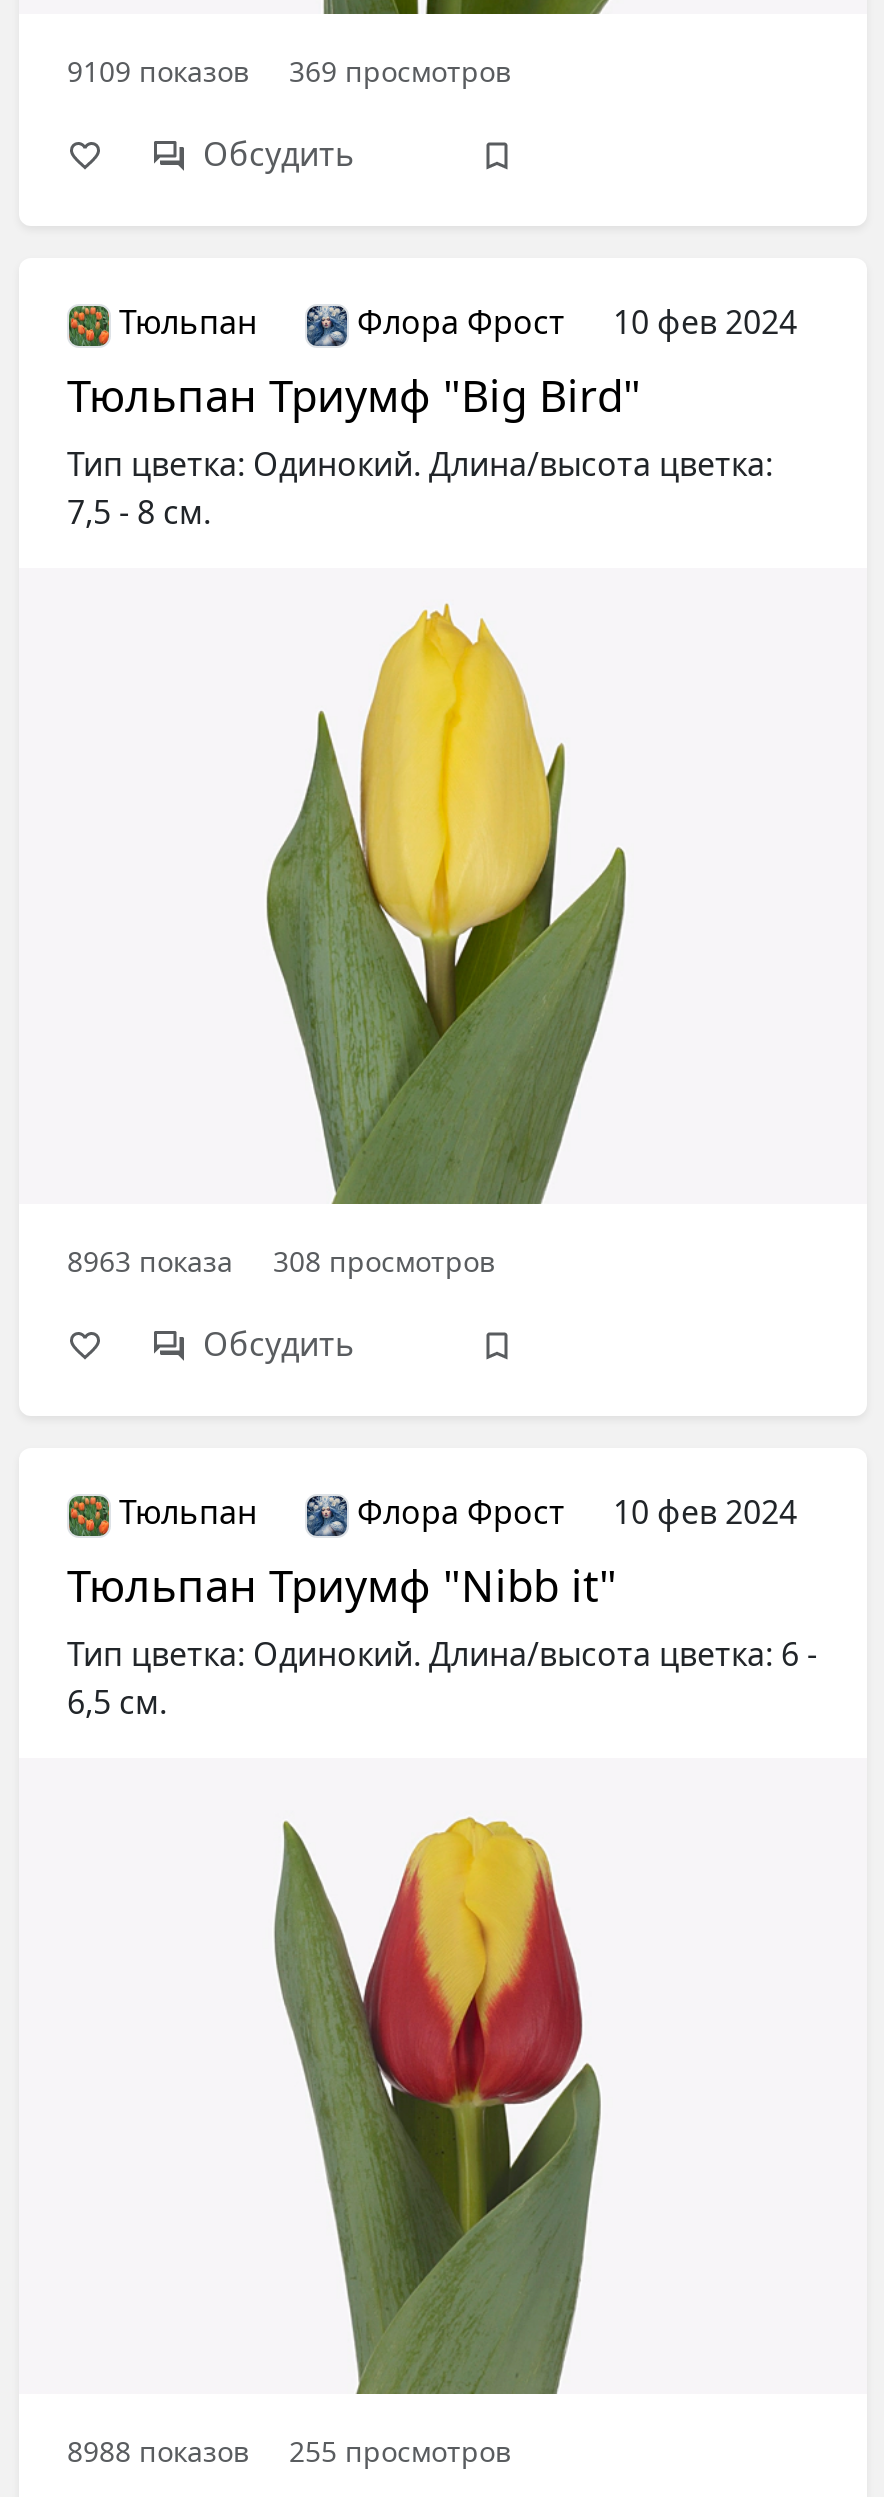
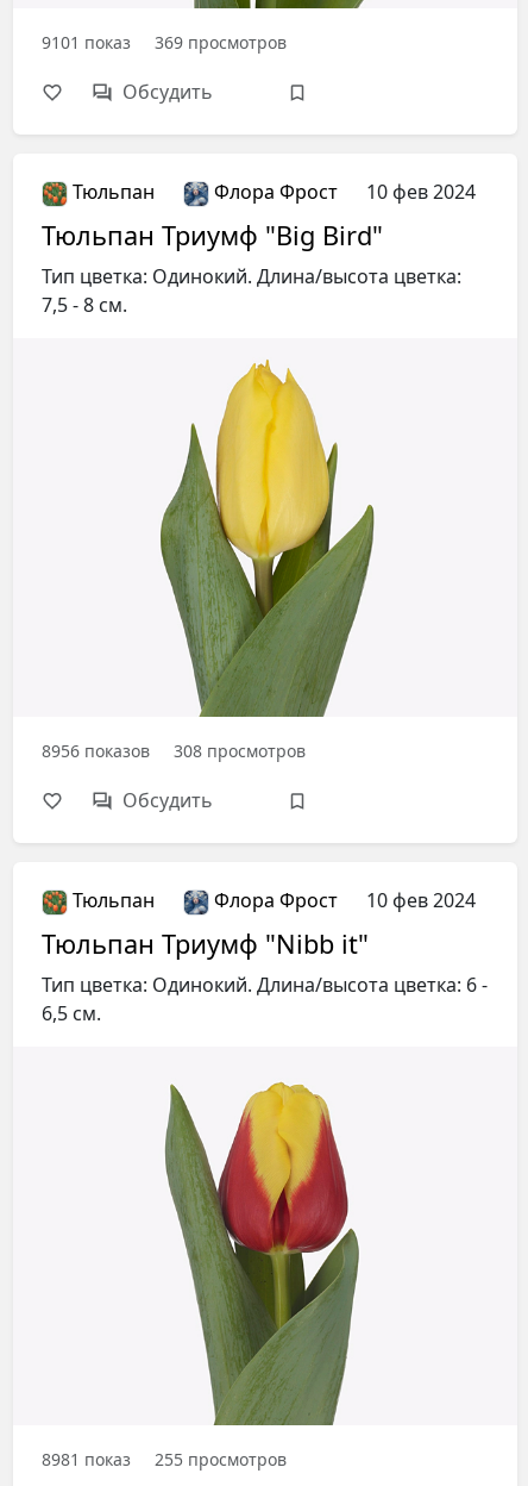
- 9109 показов 369 просмотров
+ 9101 показ 369 просмотров

- 8963 показа 308 просмотров
+ 8956 показов 308 просмотров

- 8988 показов 255 просмотров
+ 8981 показ 255 просмотров
